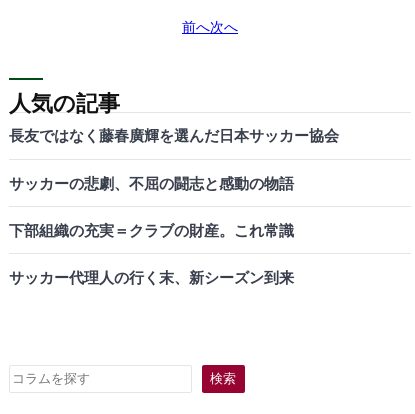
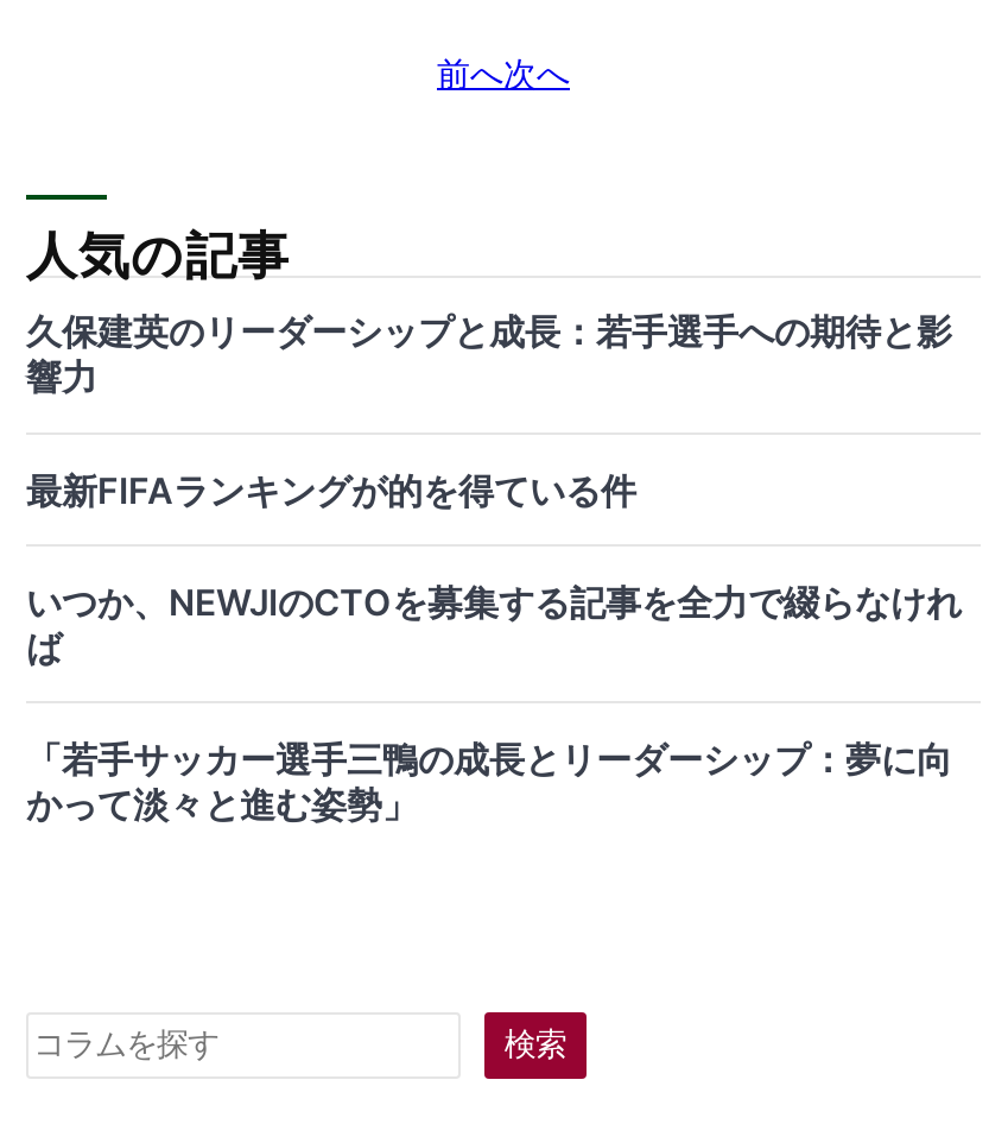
- 長友ではなく藤春廣輝を選んだ日本サッカー協会
+ 久保建英のリーダーシップと成長：若手選手への期待と影
+ 響力

- サッカーの悲劇、不屈の闘志と感動の物語
+ 最新FIFAランキングが的を得ている件

- 下部組織の充実＝クラブの財産。これ常識
+ いつか、NEWJIのCTOを募集する記事を全力で綴らなけれ
+ ば

- サッカー代理人の行く末、新シーズン到来
+ 「若手サッカー選手三鴨の成長とリーダーシップ：夢に向
+ かって淡々と進む姿勢」
